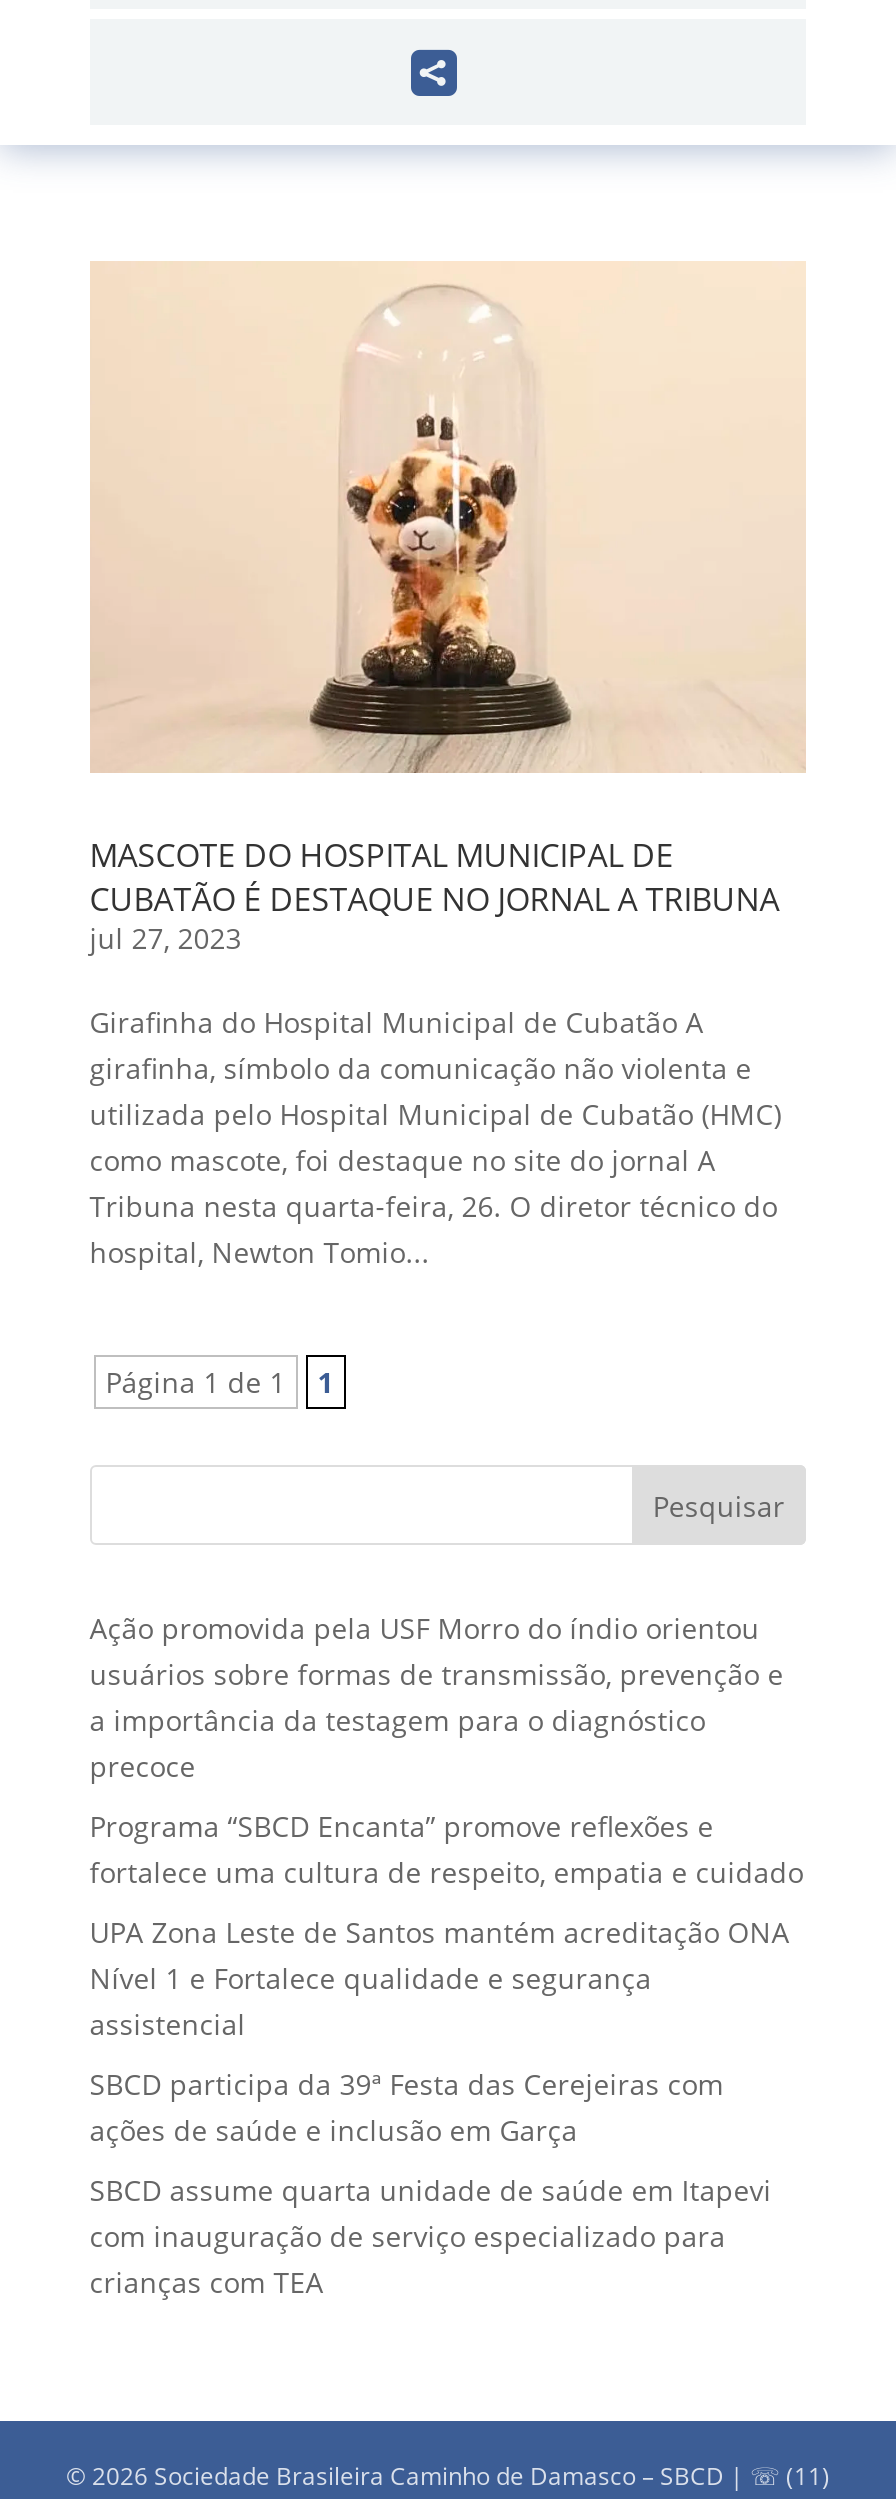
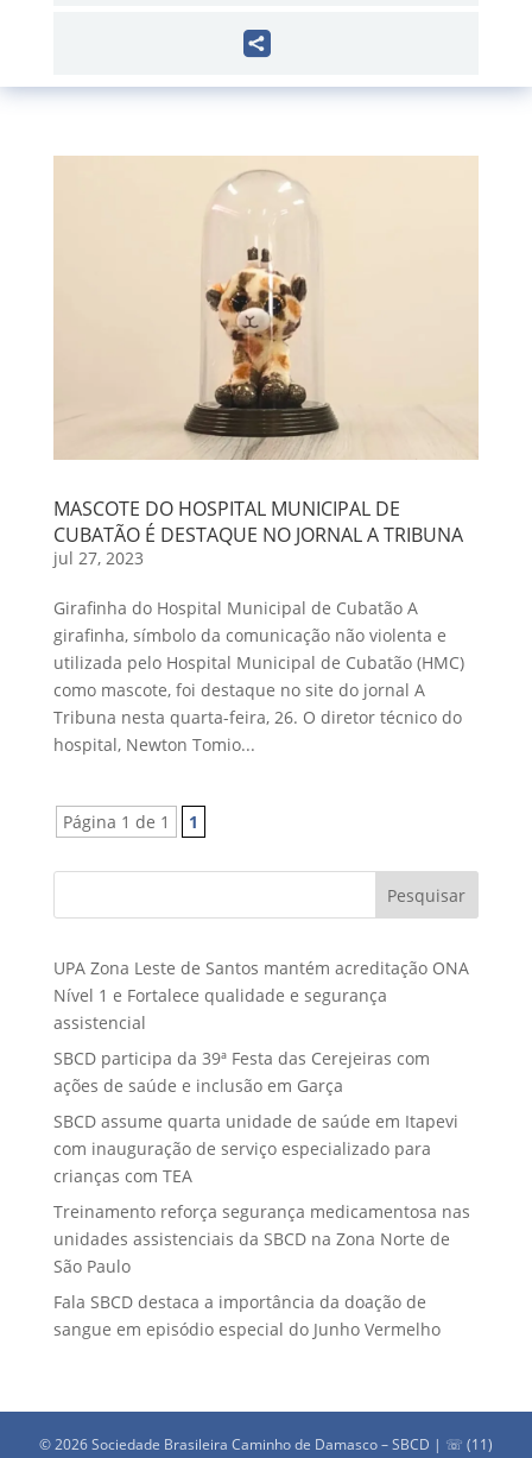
- Ação promovida pela USF Morro do índio orientou
- usuários sobre formas de transmissão, prevenção e
- a importância da testagem para o diagnóstico
- precoce
- Programa “SBCD Encanta” promove reflexões e
- fortalece uma cultura de respeito, empatia e cuidado

moved up: UPA Zona Leste de Santos mantém acreditação ONA | Nível 1 e Fortalece qualidade e segurança | assistencial | SBCD participa da 39ª Festa das Cerejeiras com | ações de saúde e inclusão em Garça | SBCD assume quarta unidade de saúde em Itapevi | com inauguração de serviço especializado para | crianças com TEA

+ Treinamento reforça segurança medicamentosa nas
+ unidades assistenciais da SBCD na Zona Norte de
+ São Paulo
+ Fala SBCD destaca a importância da doação de
+ sangue em episódio especial do Junho Vermelho
